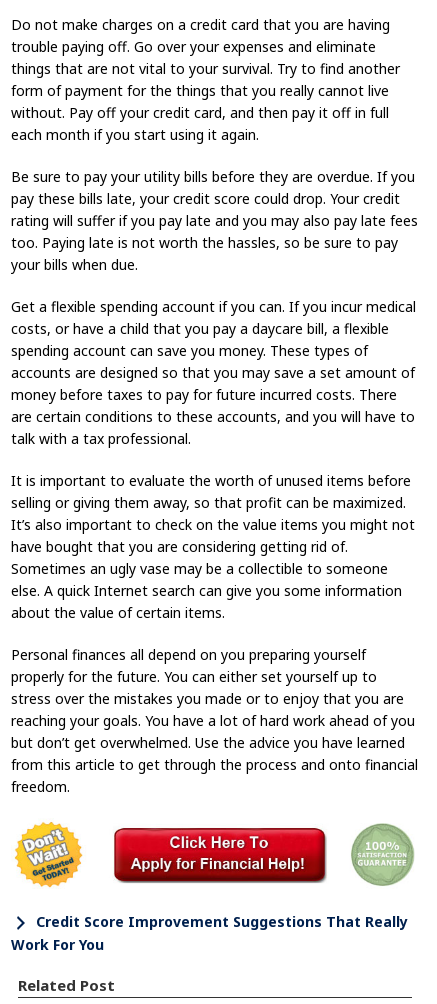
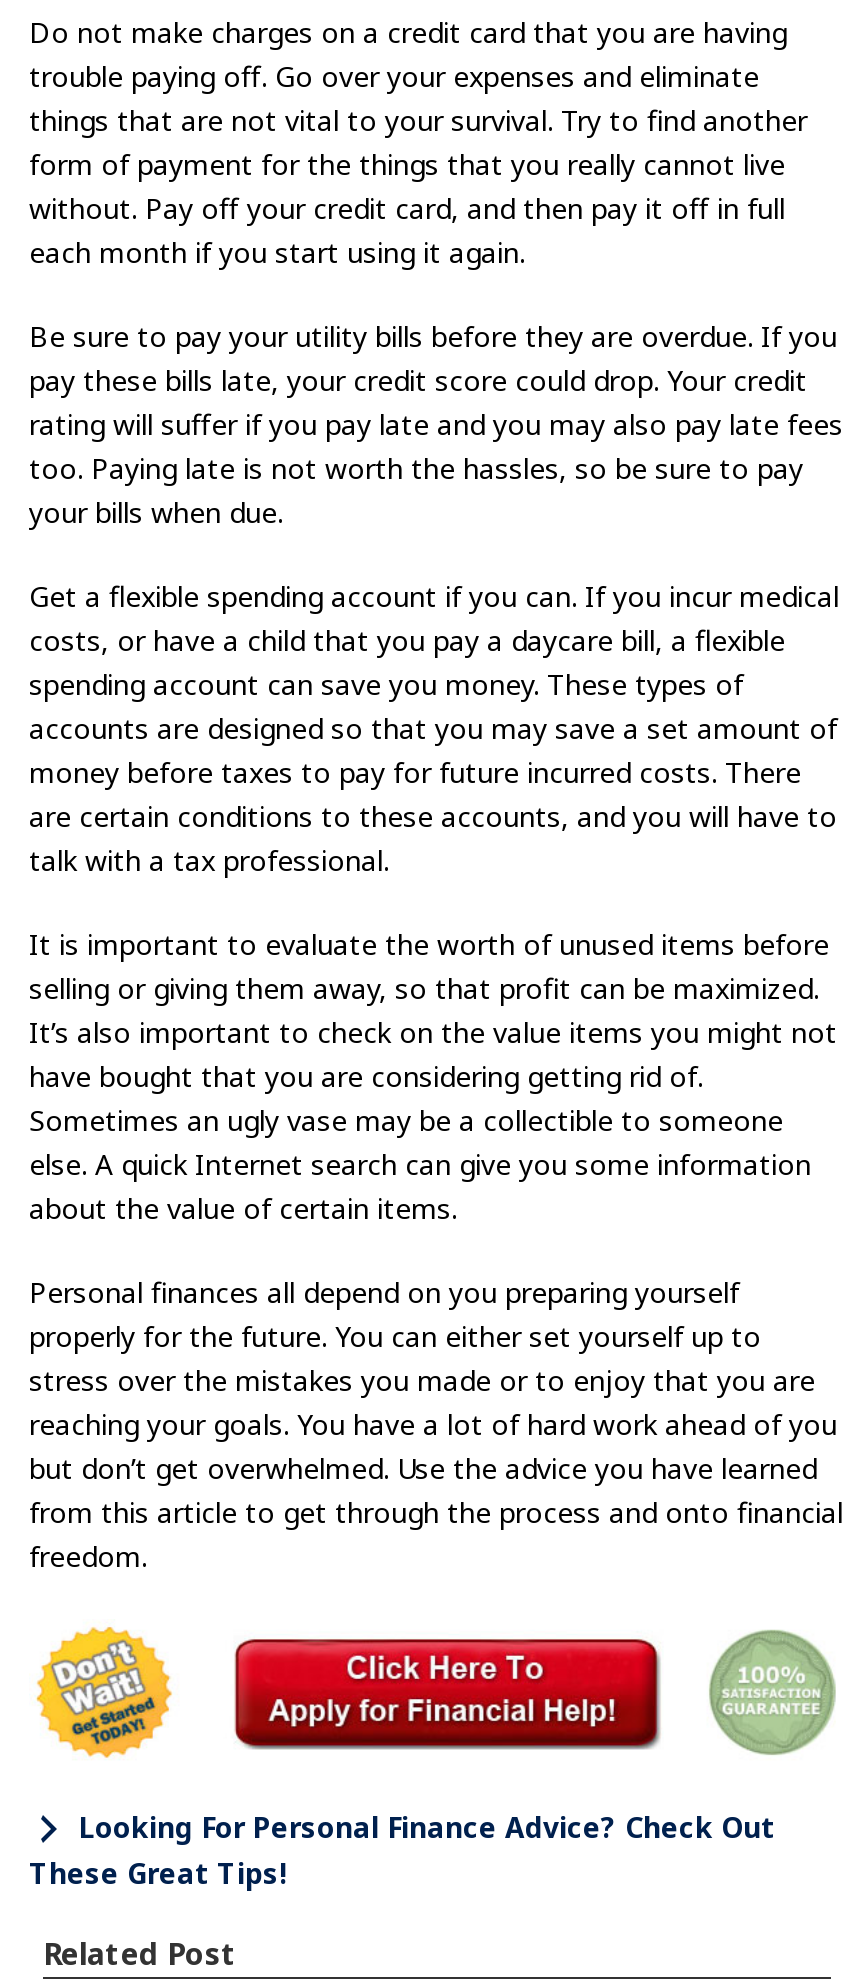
- Credit Score Improvement Suggestions That Really
- Work For You
+ Looking For Personal Finance Advice? Check Out
+ These Great Tips!
